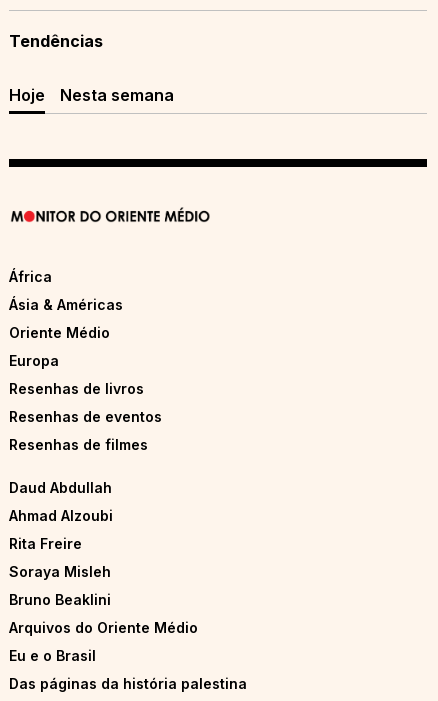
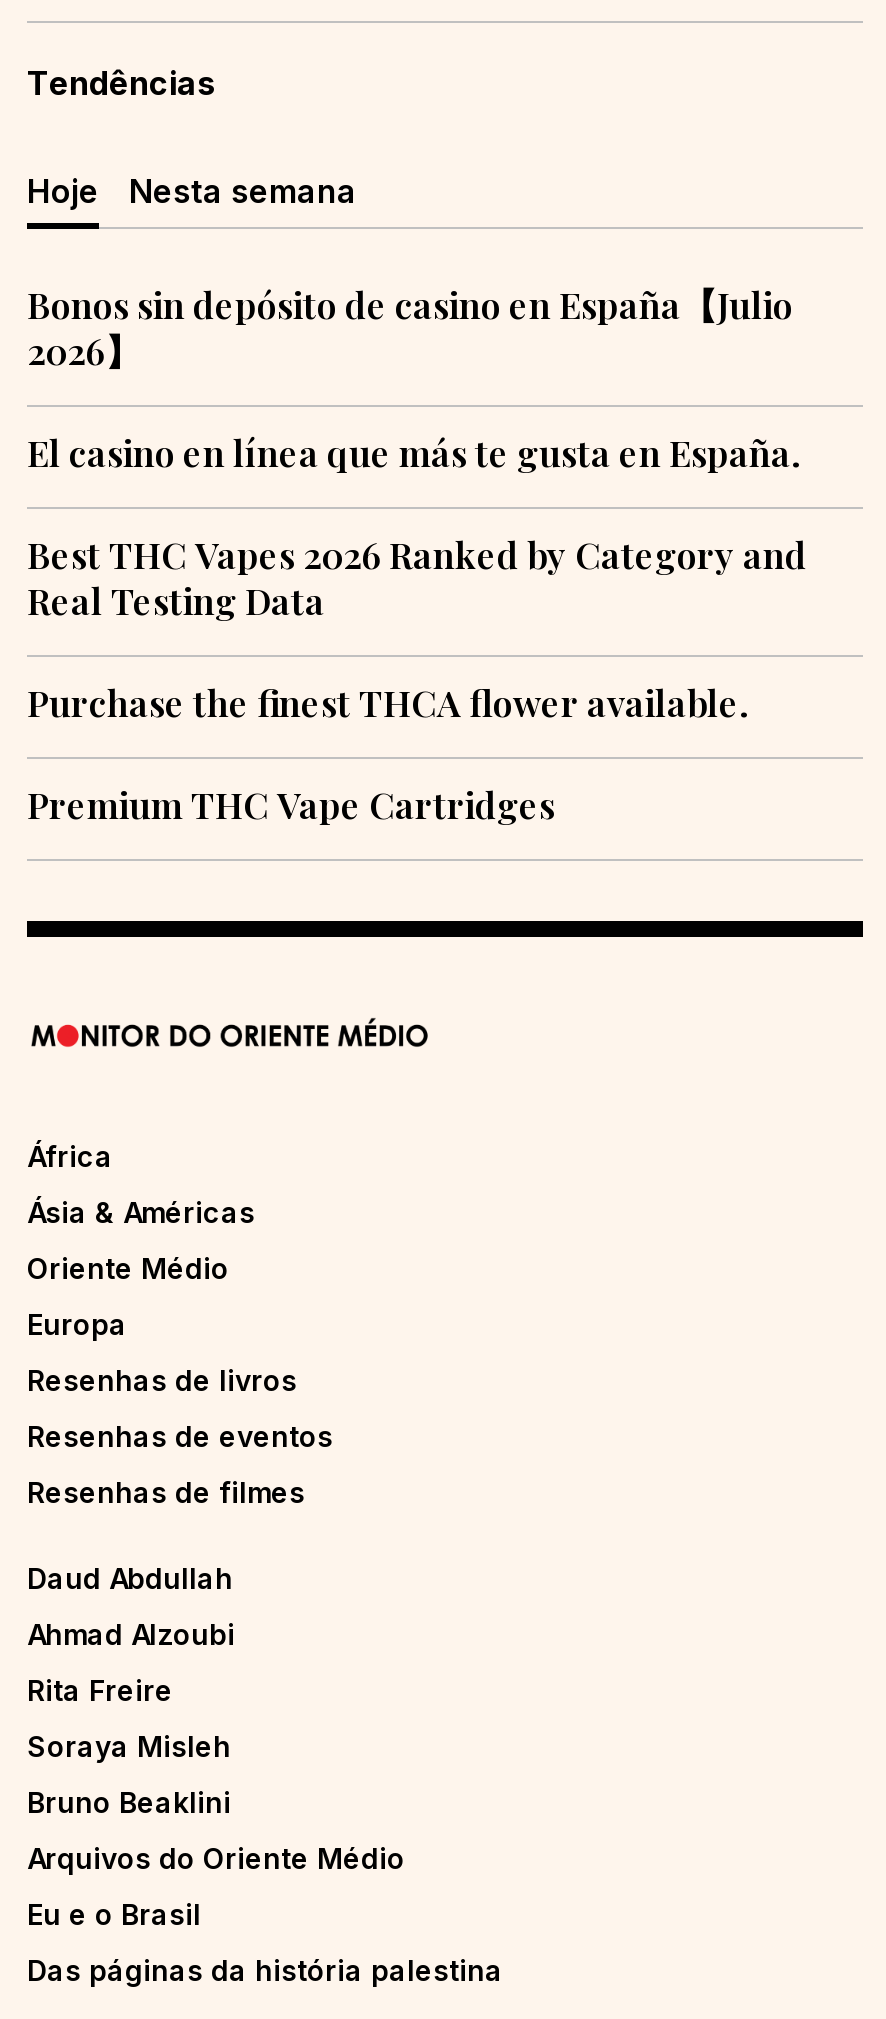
+ Bonos sin depósito de casino en España【Julio
+ 2026】
+ El casino en línea que más te gusta en España.
+ Best THC Vapes 2026 Ranked by Category and
+ Real Testing Data
+ Purchase the finest THCA flower available.
+ Premium THC Vape Cartridges
